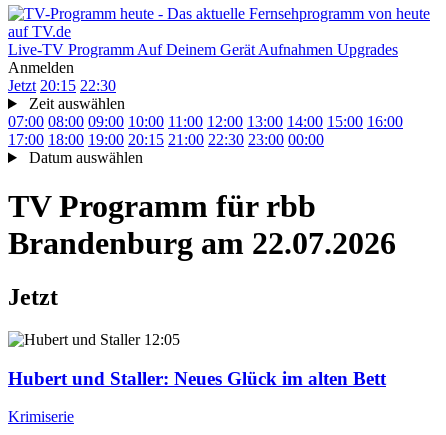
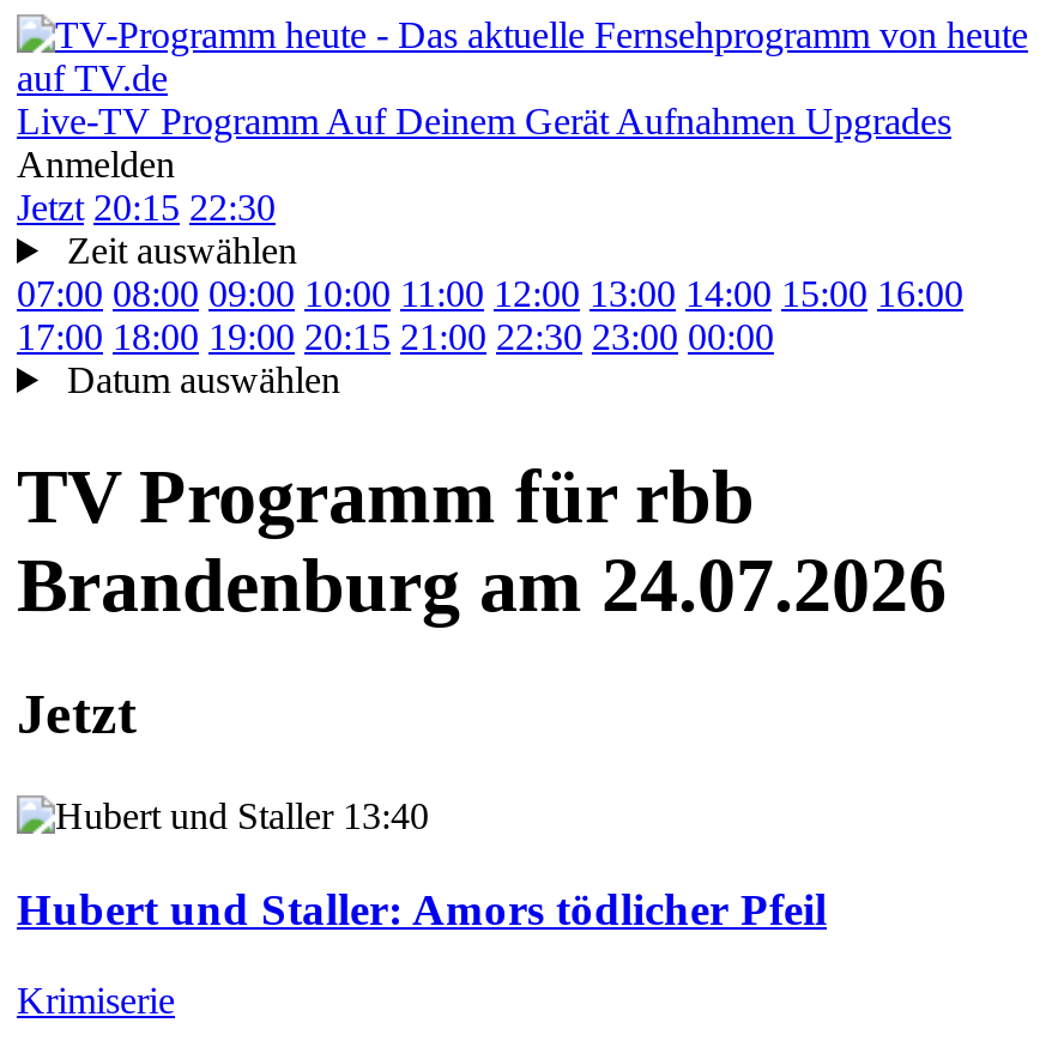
- Brandenburg am 22.07.2026
+ Brandenburg am 24.07.2026

- 12:05
+ 13:40

- Hubert und Staller: Neues Glück im alten Bett
+ Hubert und Staller: Amors tödlicher Pfeil
